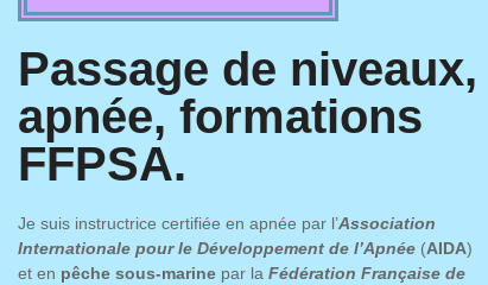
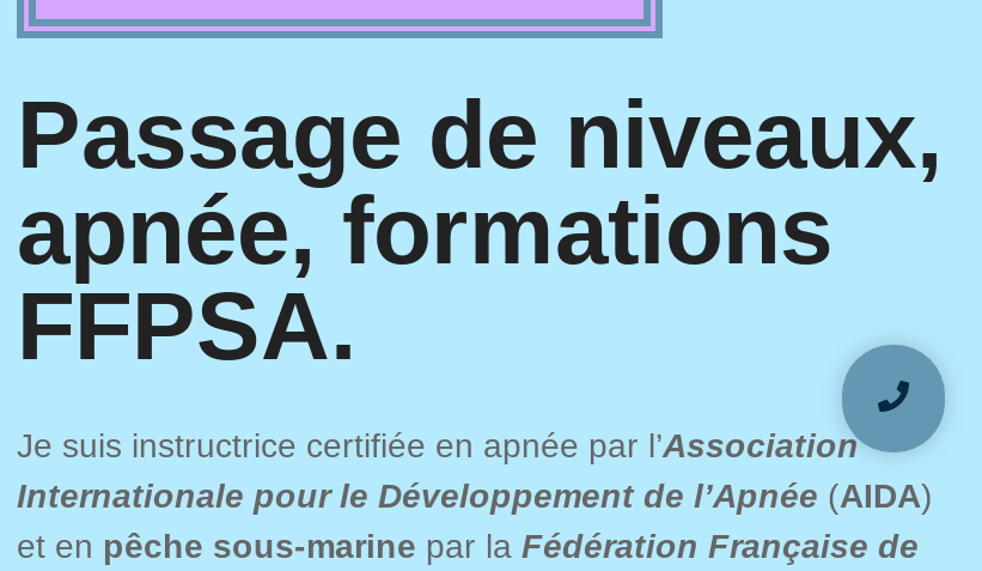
+ [image]
